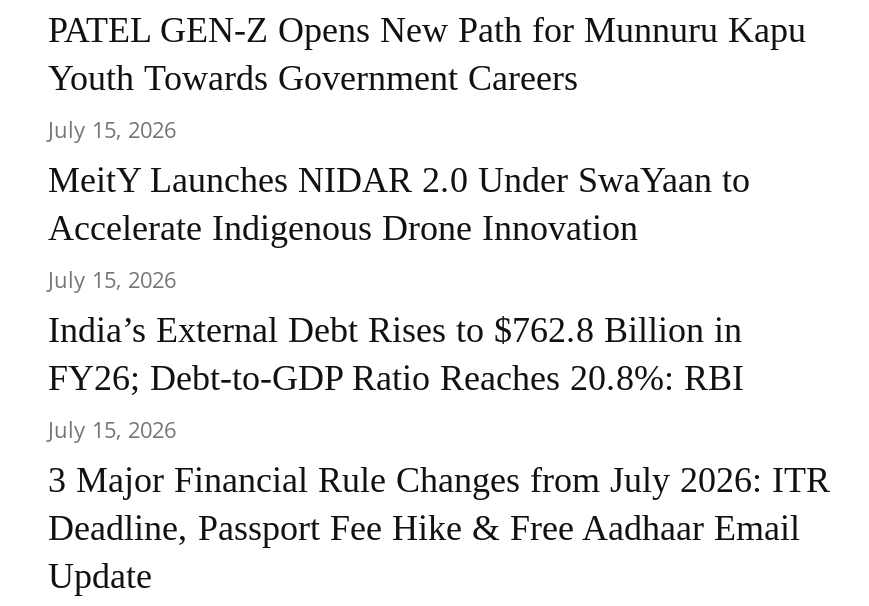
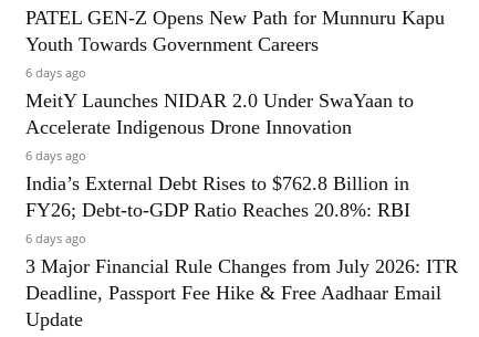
- July 15, 2026
+ 6 days ago

- July 15, 2026
+ 6 days ago

- July 15, 2026
+ 6 days ago
